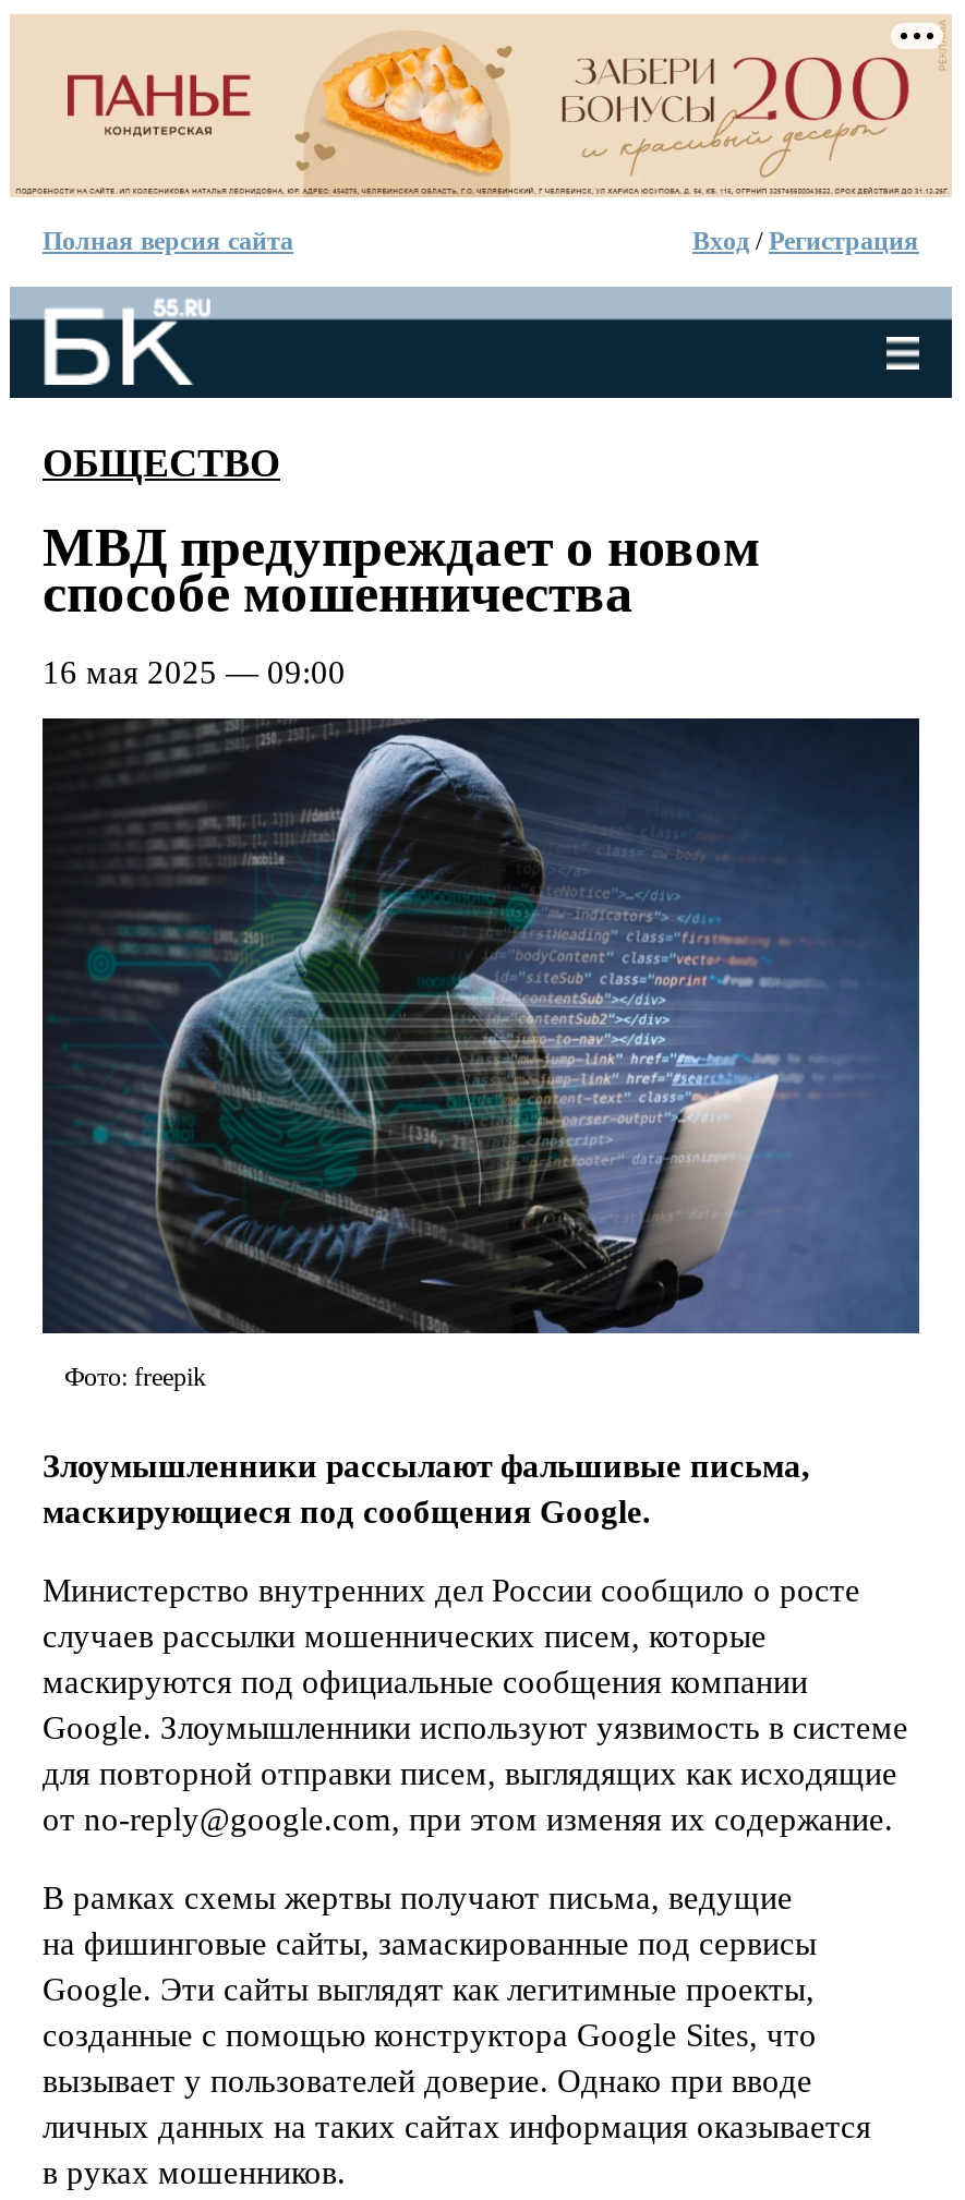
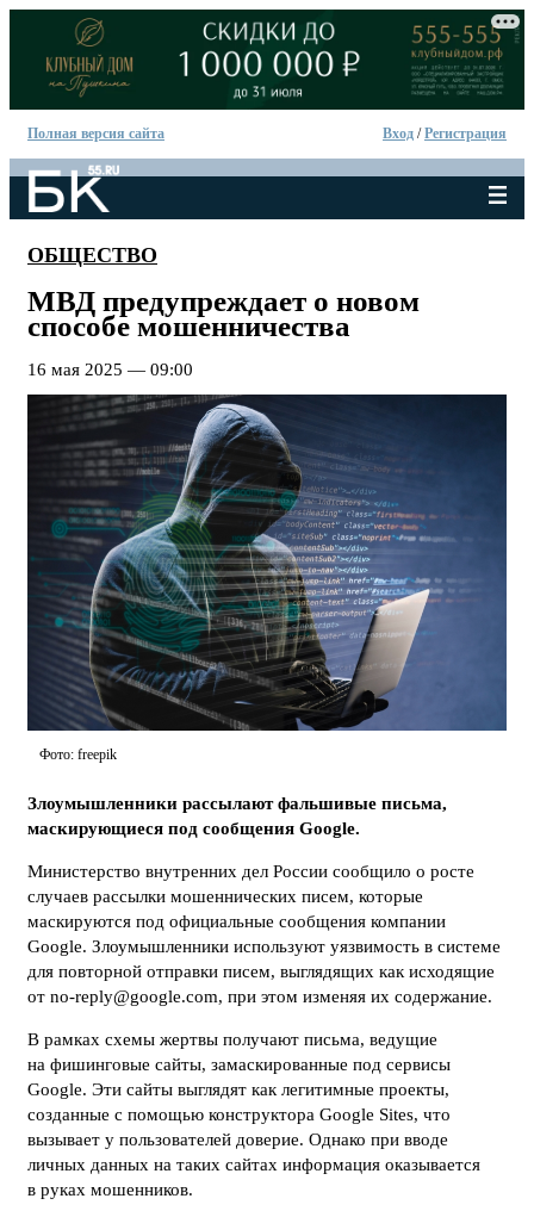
- [image]
+ [image]
